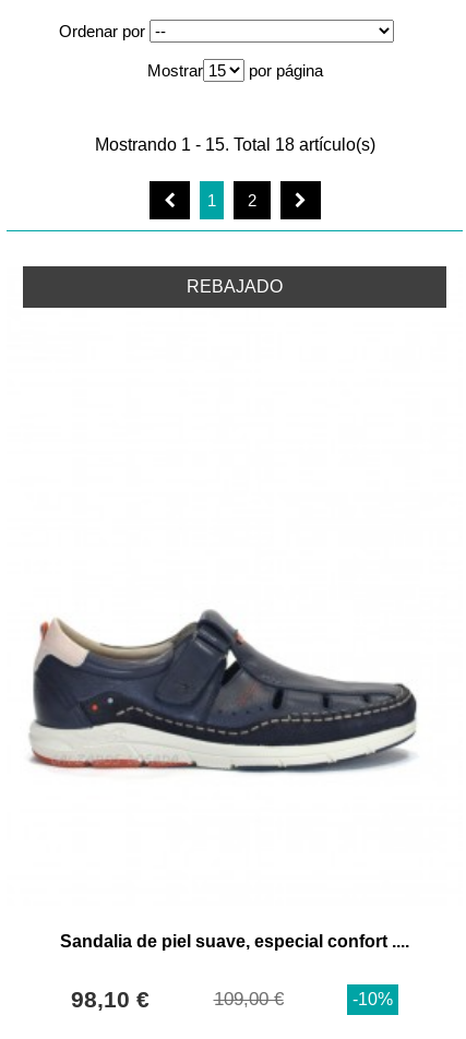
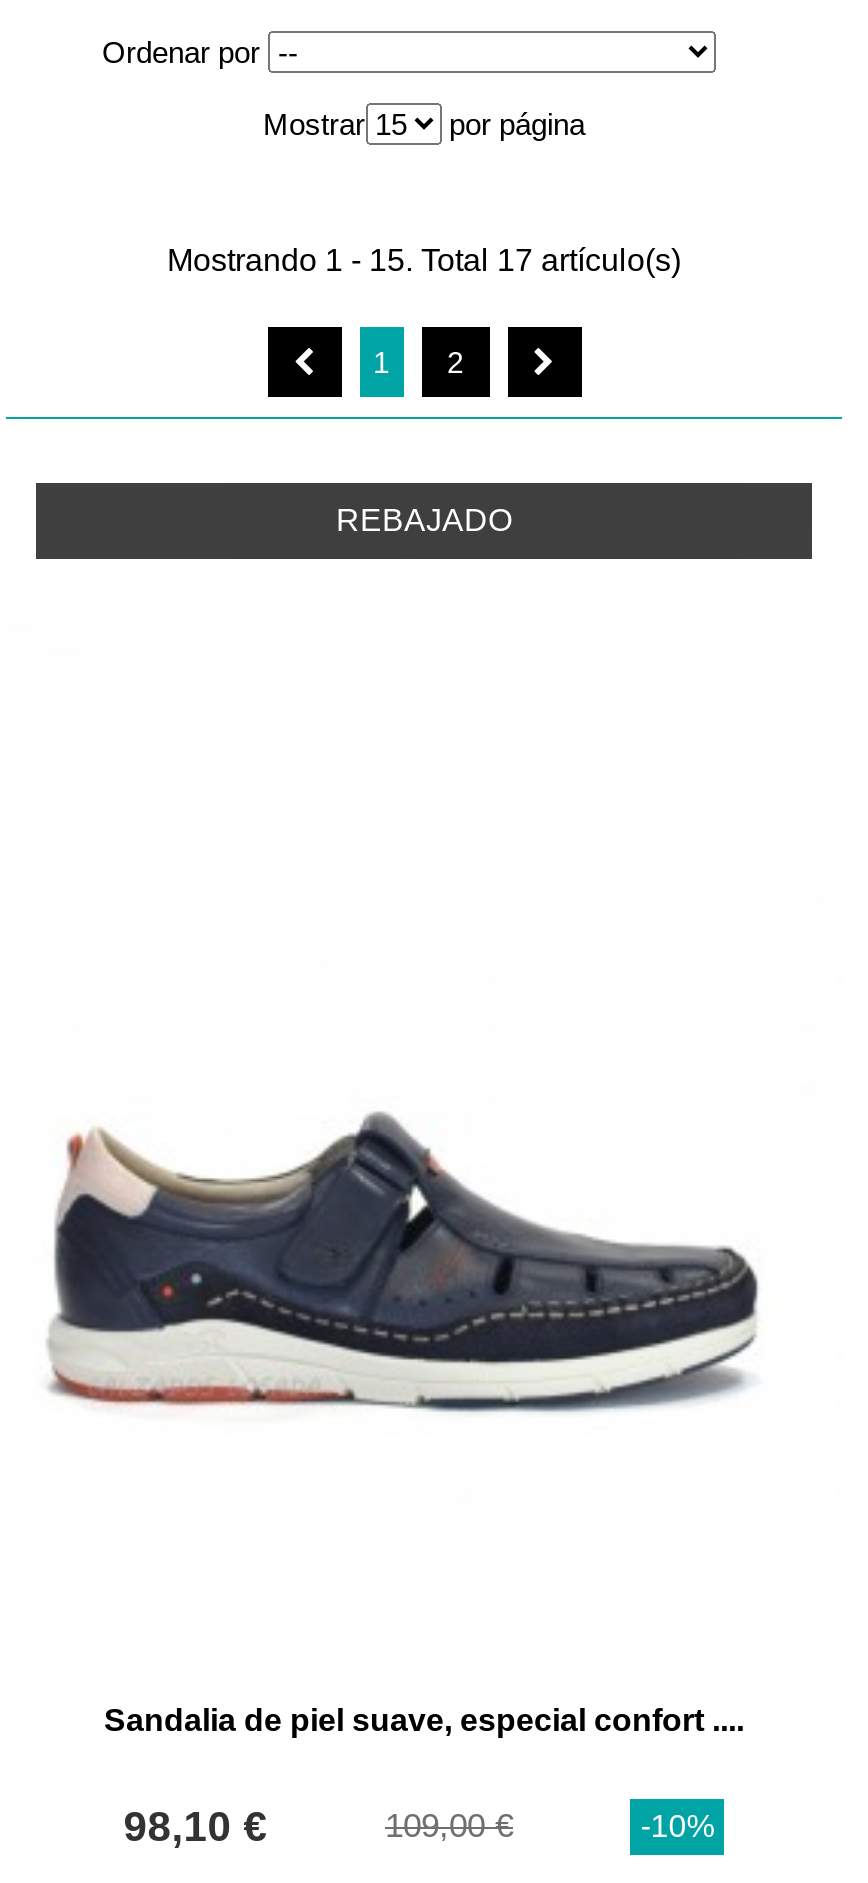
- Mostrando 1 - 15. Total 18 artículo(s)
+ Mostrando 1 - 15. Total 17 artículo(s)
